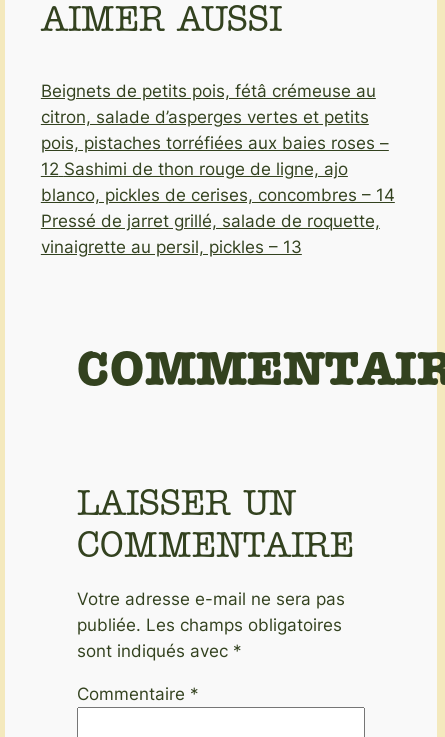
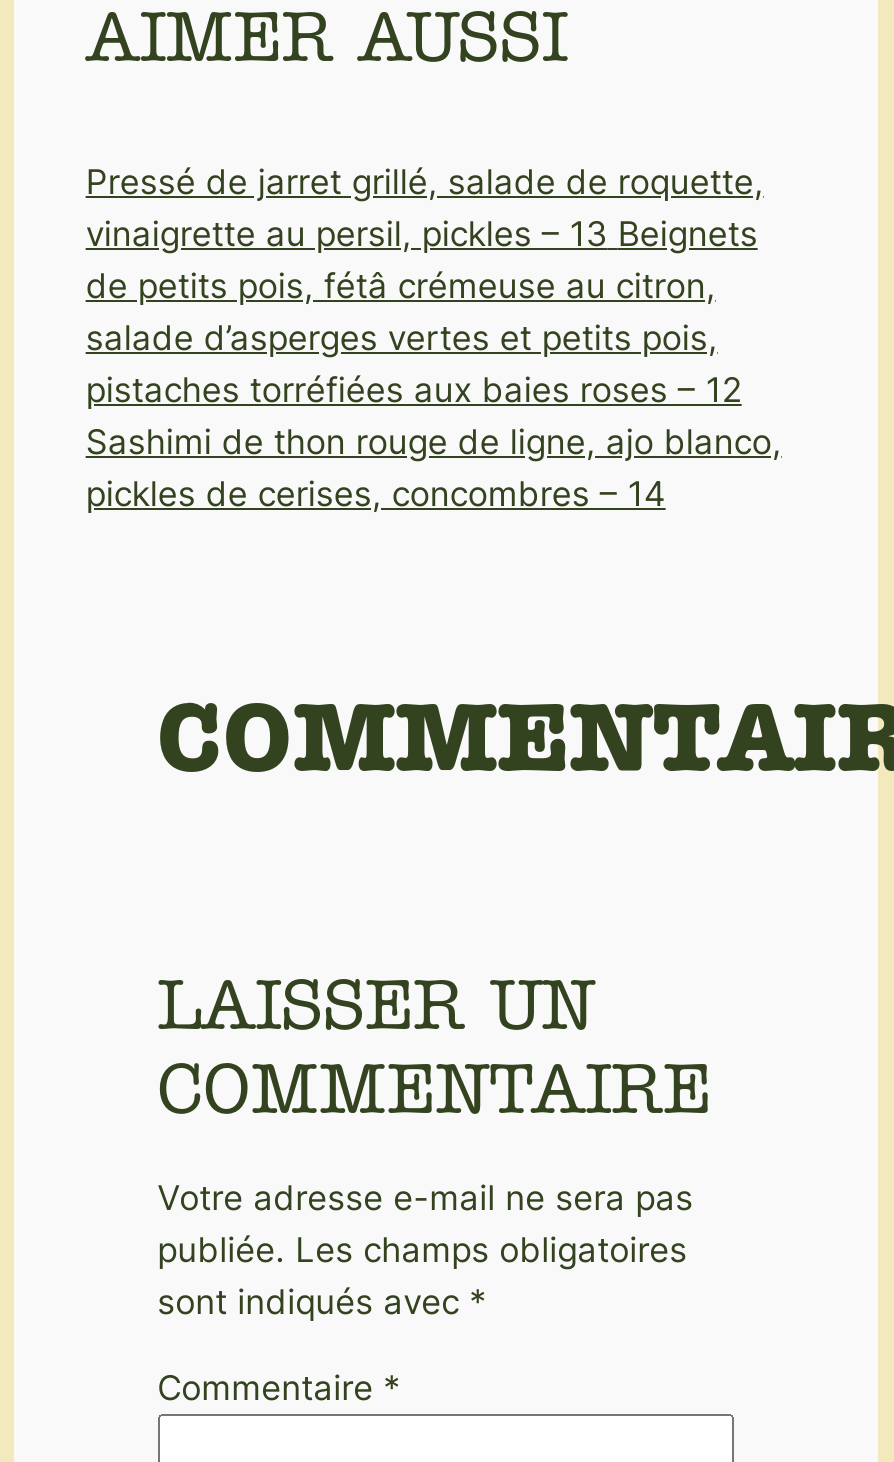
- Beignets de petits pois, fétâ crémeuse au
- citron, salade d’asperges vertes et petits
- pois, pistaches torréfiées aux baies roses –
- 12 Sashimi de thon rouge de ligne, ajo
- blanco, pickles de cerises, concombres – 14

moved up: Pressé de jarret grillé, salade de roquette,

- vinaigrette au persil, pickles – 13
+ vinaigrette au persil, pickles – 13 Beignets
+ de petits pois, fétâ crémeuse au citron,
+ salade d’asperges vertes et petits pois,
+ pistaches torréfiées aux baies roses – 12
+ Sashimi de thon rouge de ligne, ajo blanco,
+ pickles de cerises, concombres – 14
